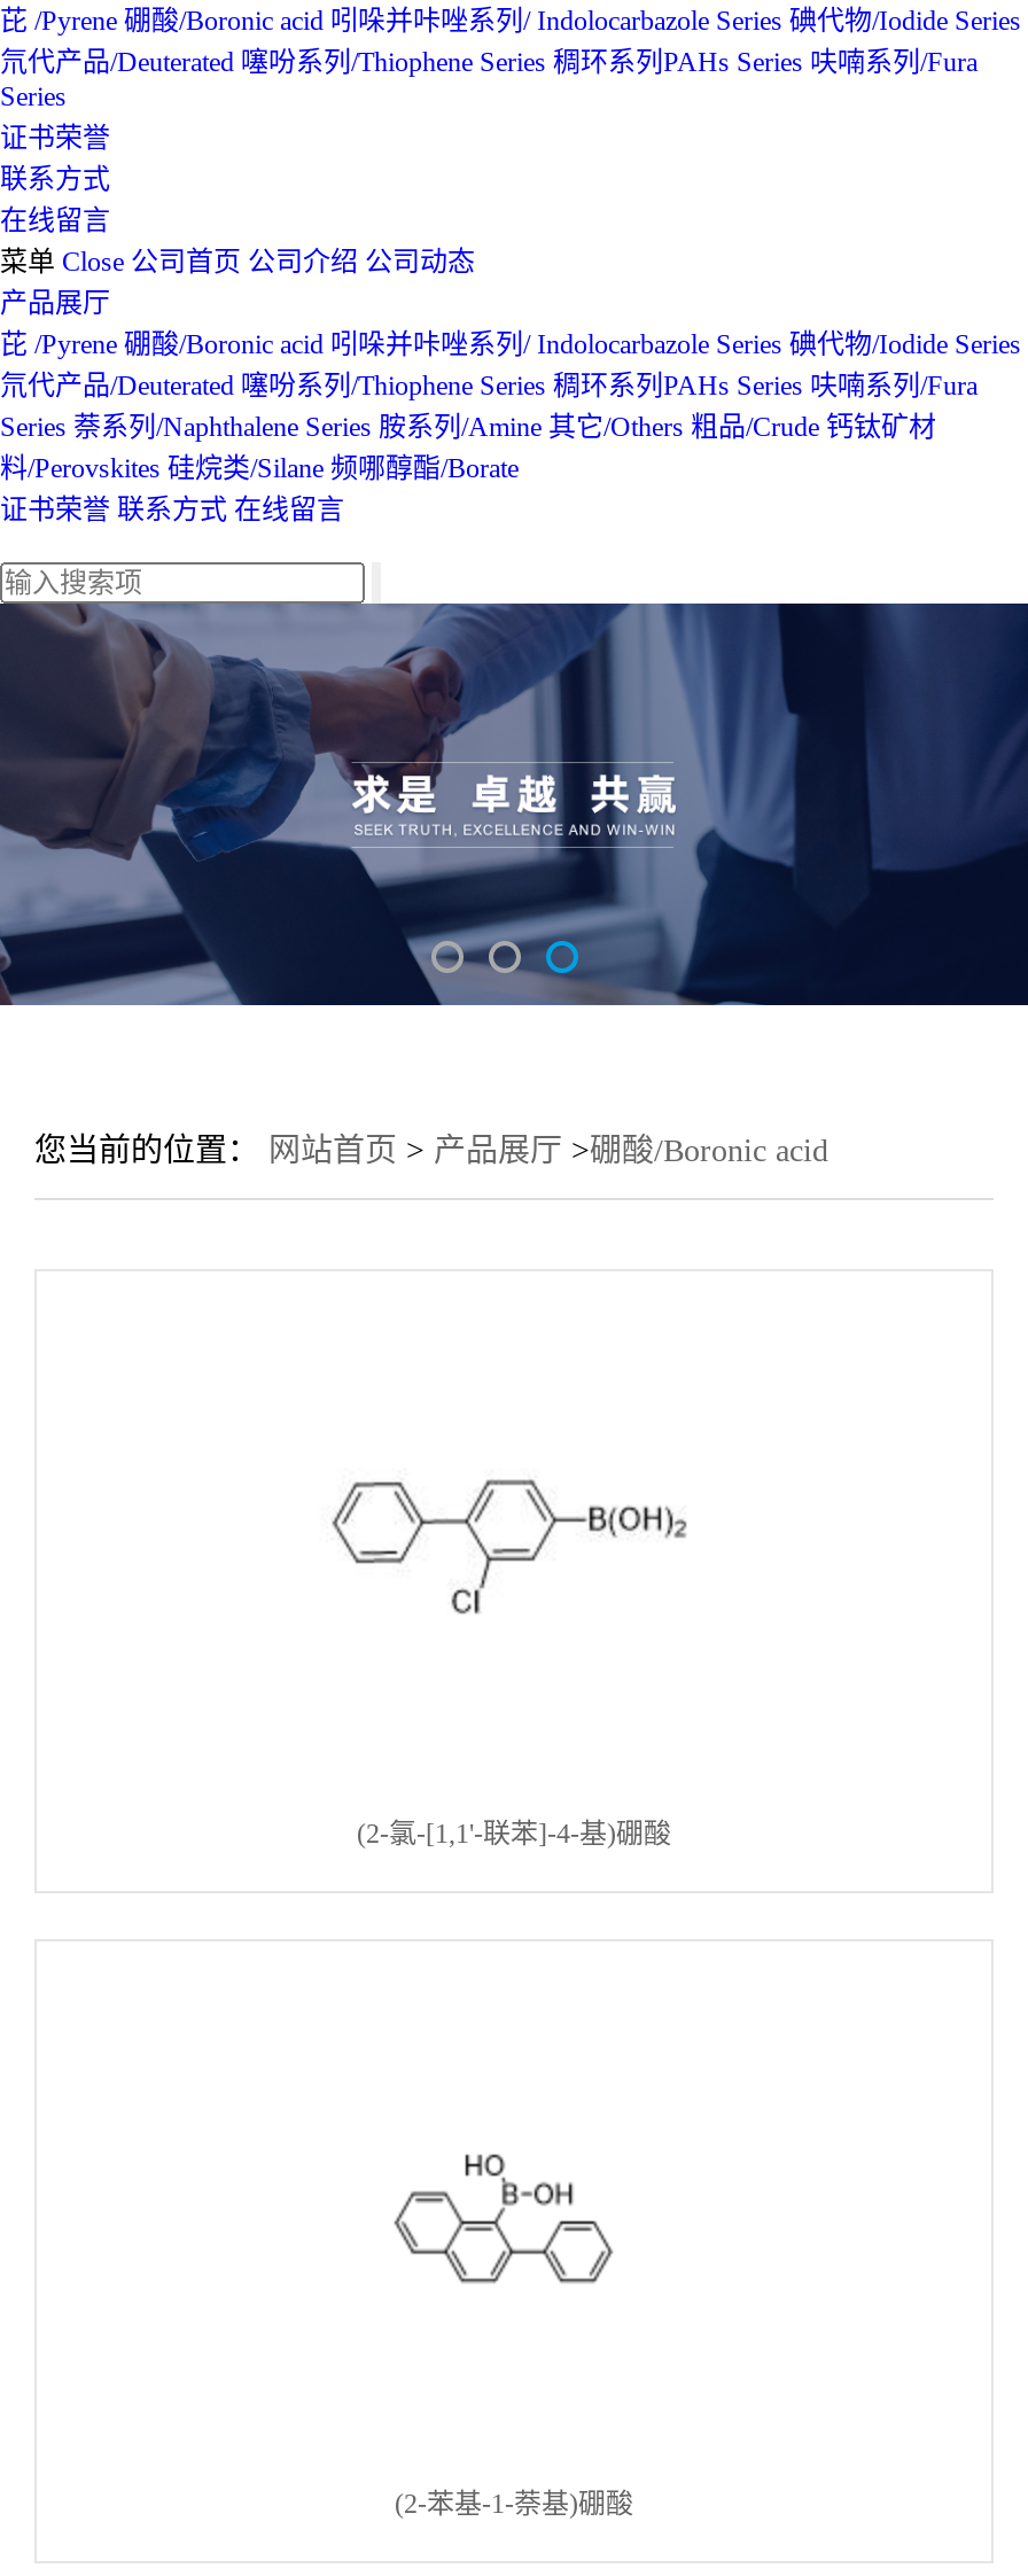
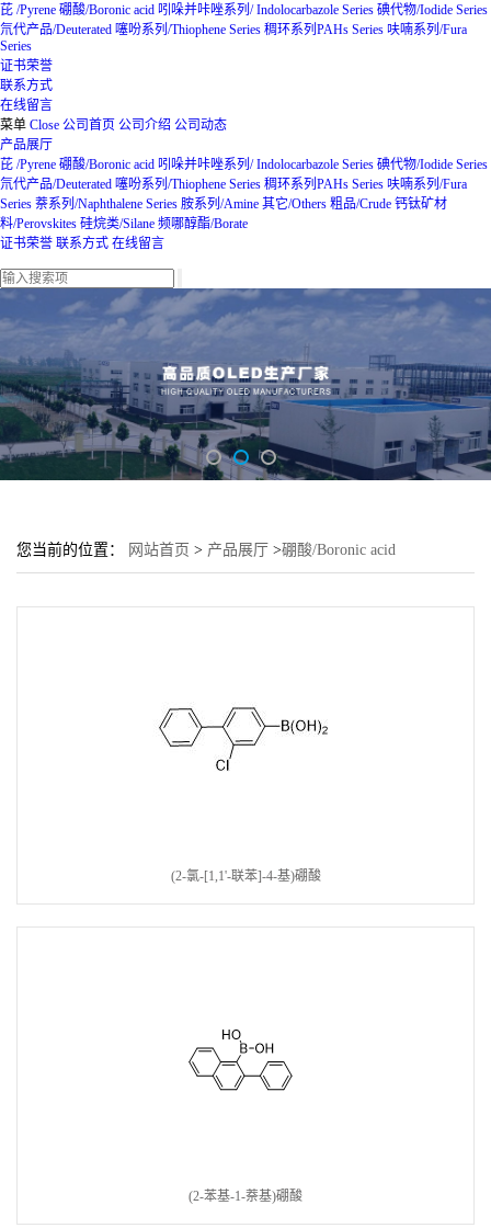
- [image]
+ [image]
